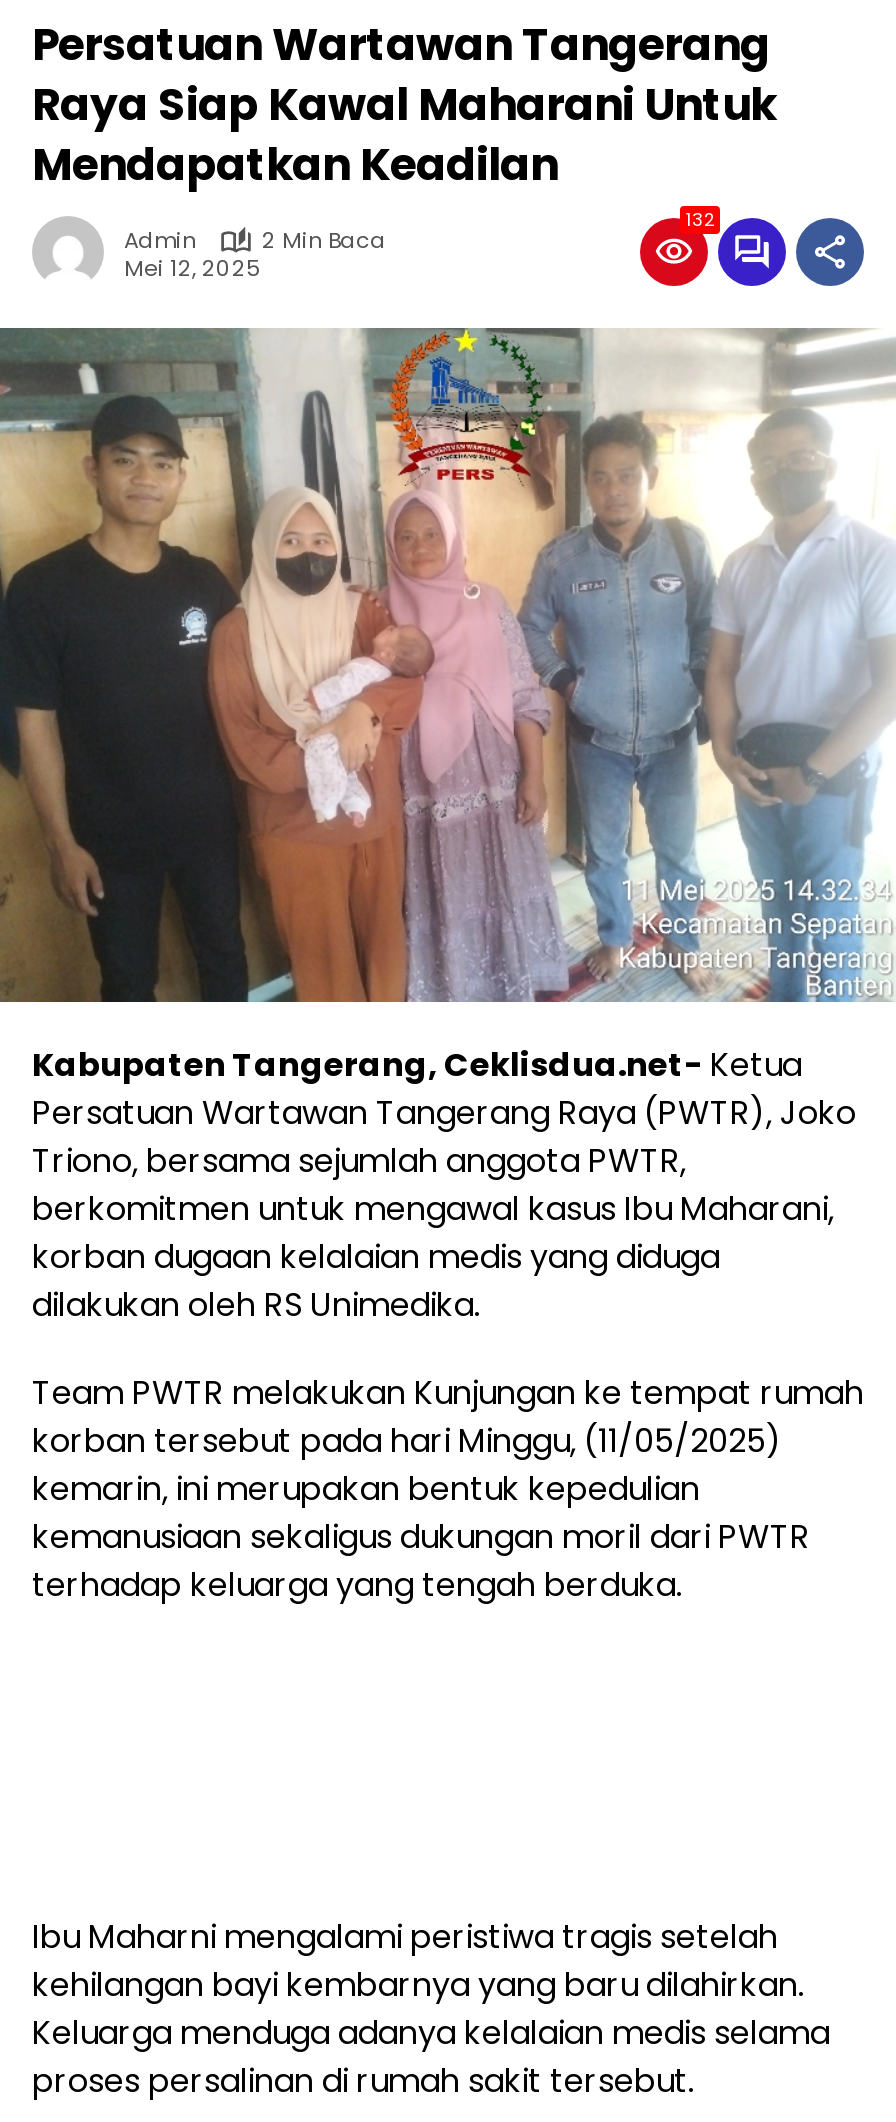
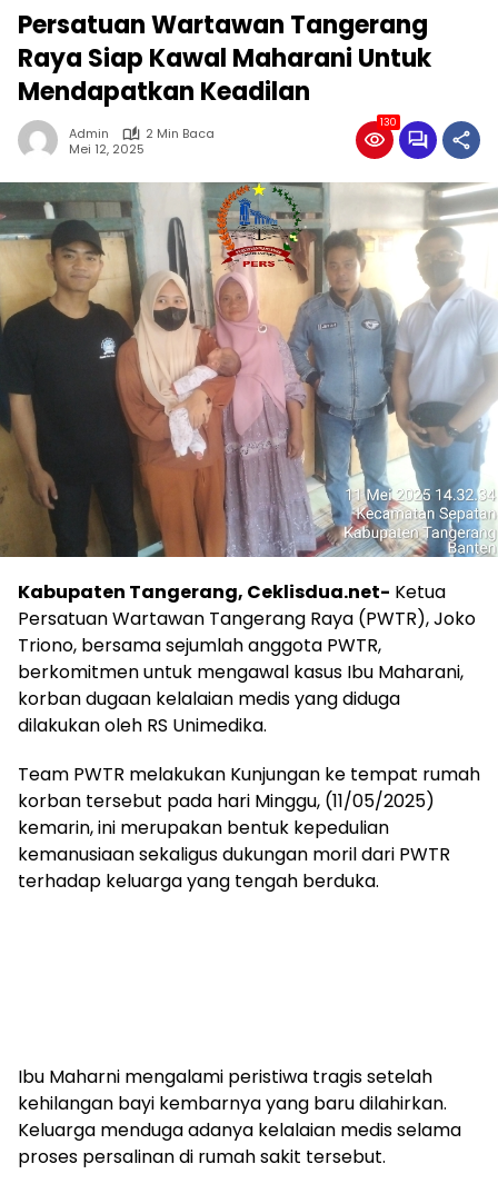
- 132
+ 130
